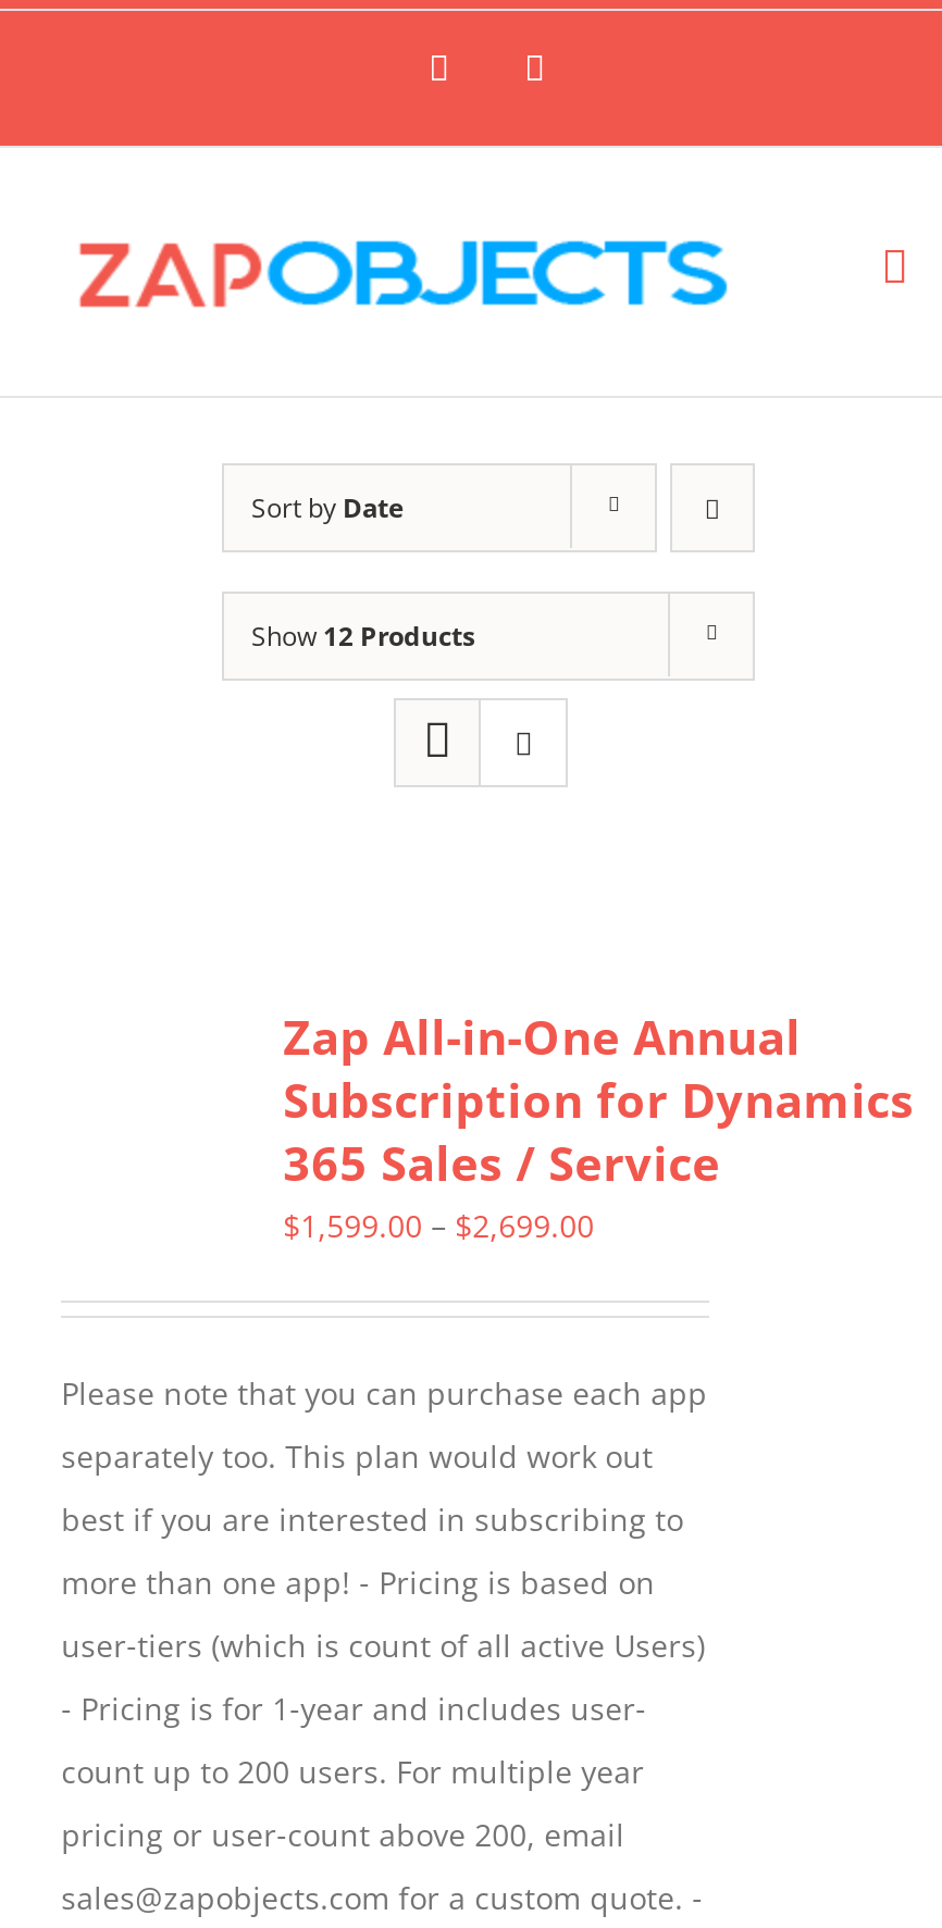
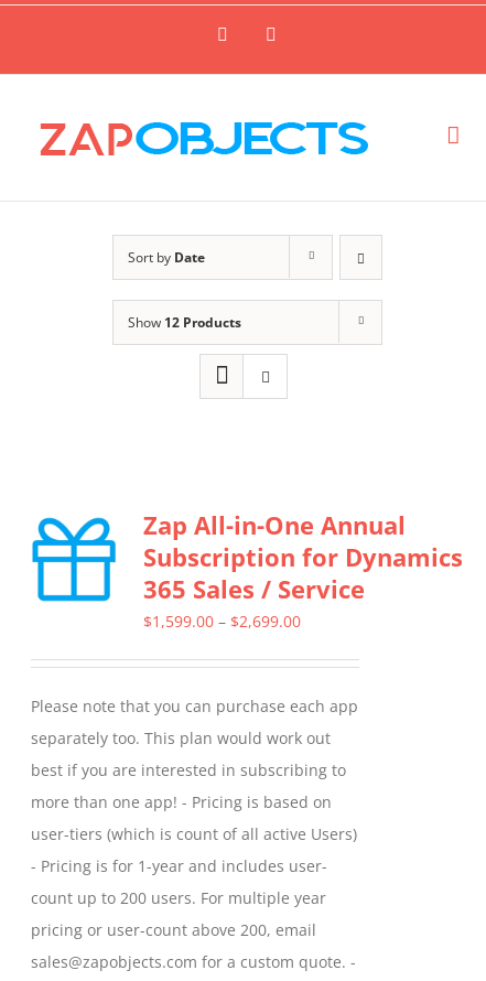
+ [image]
